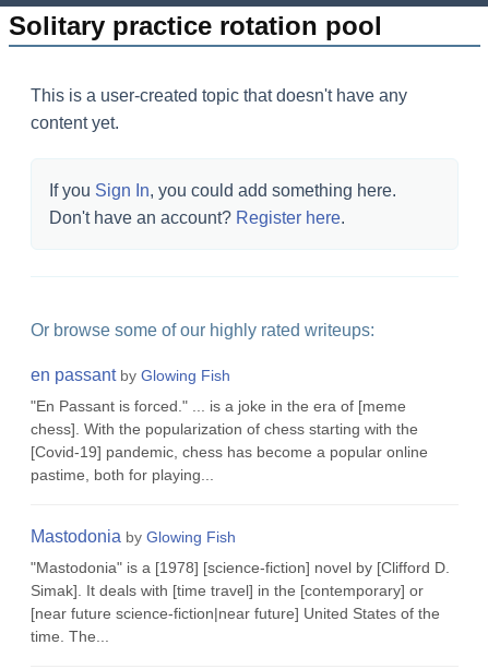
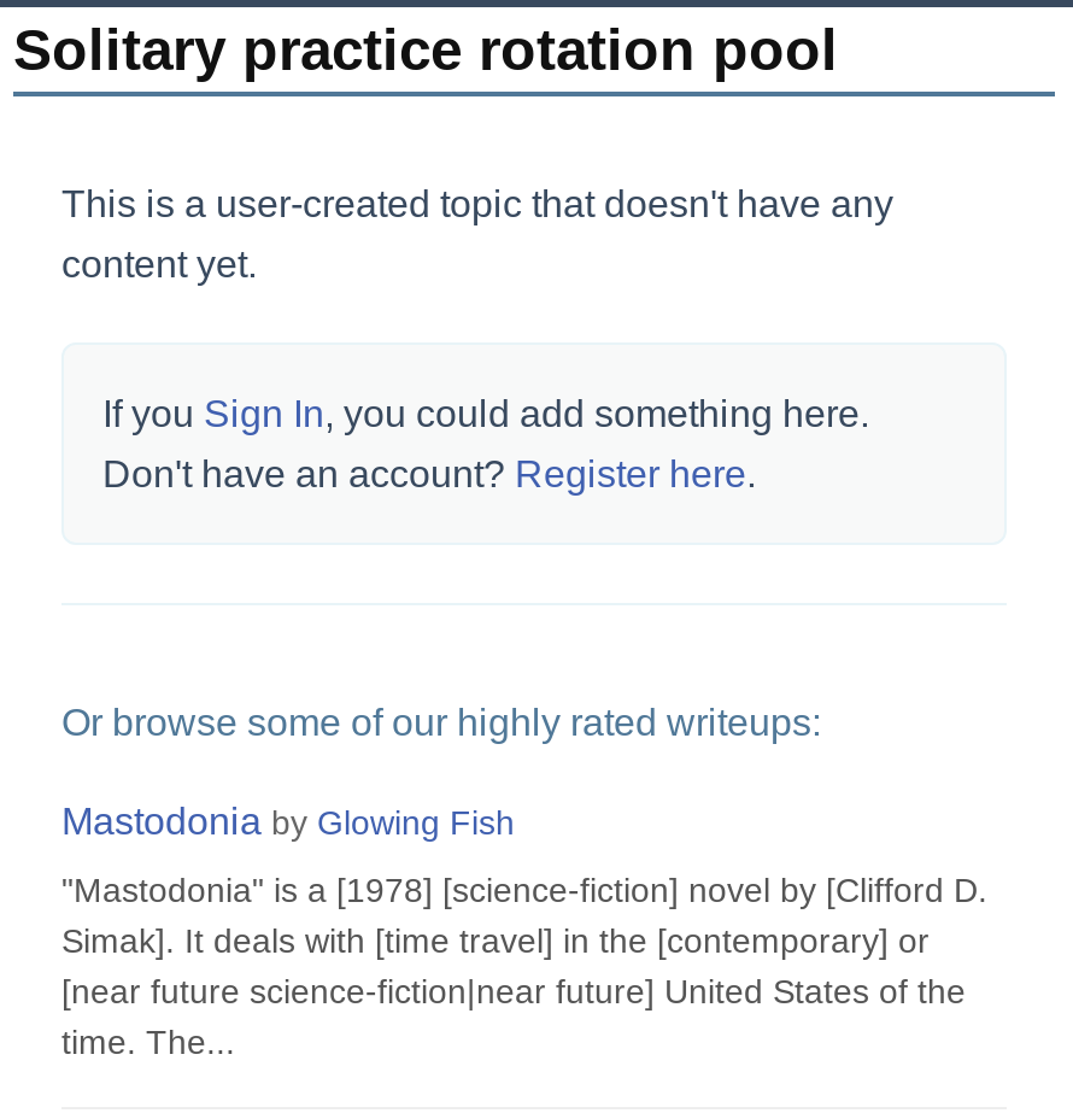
- en passant by Glowing Fish
- "En Passant is forced." ... is a joke in the era of [meme
- chess]. With the popularization of chess starting with the
- [Covid-19] pandemic, chess has become a popular online
- pastime, both for playing...
